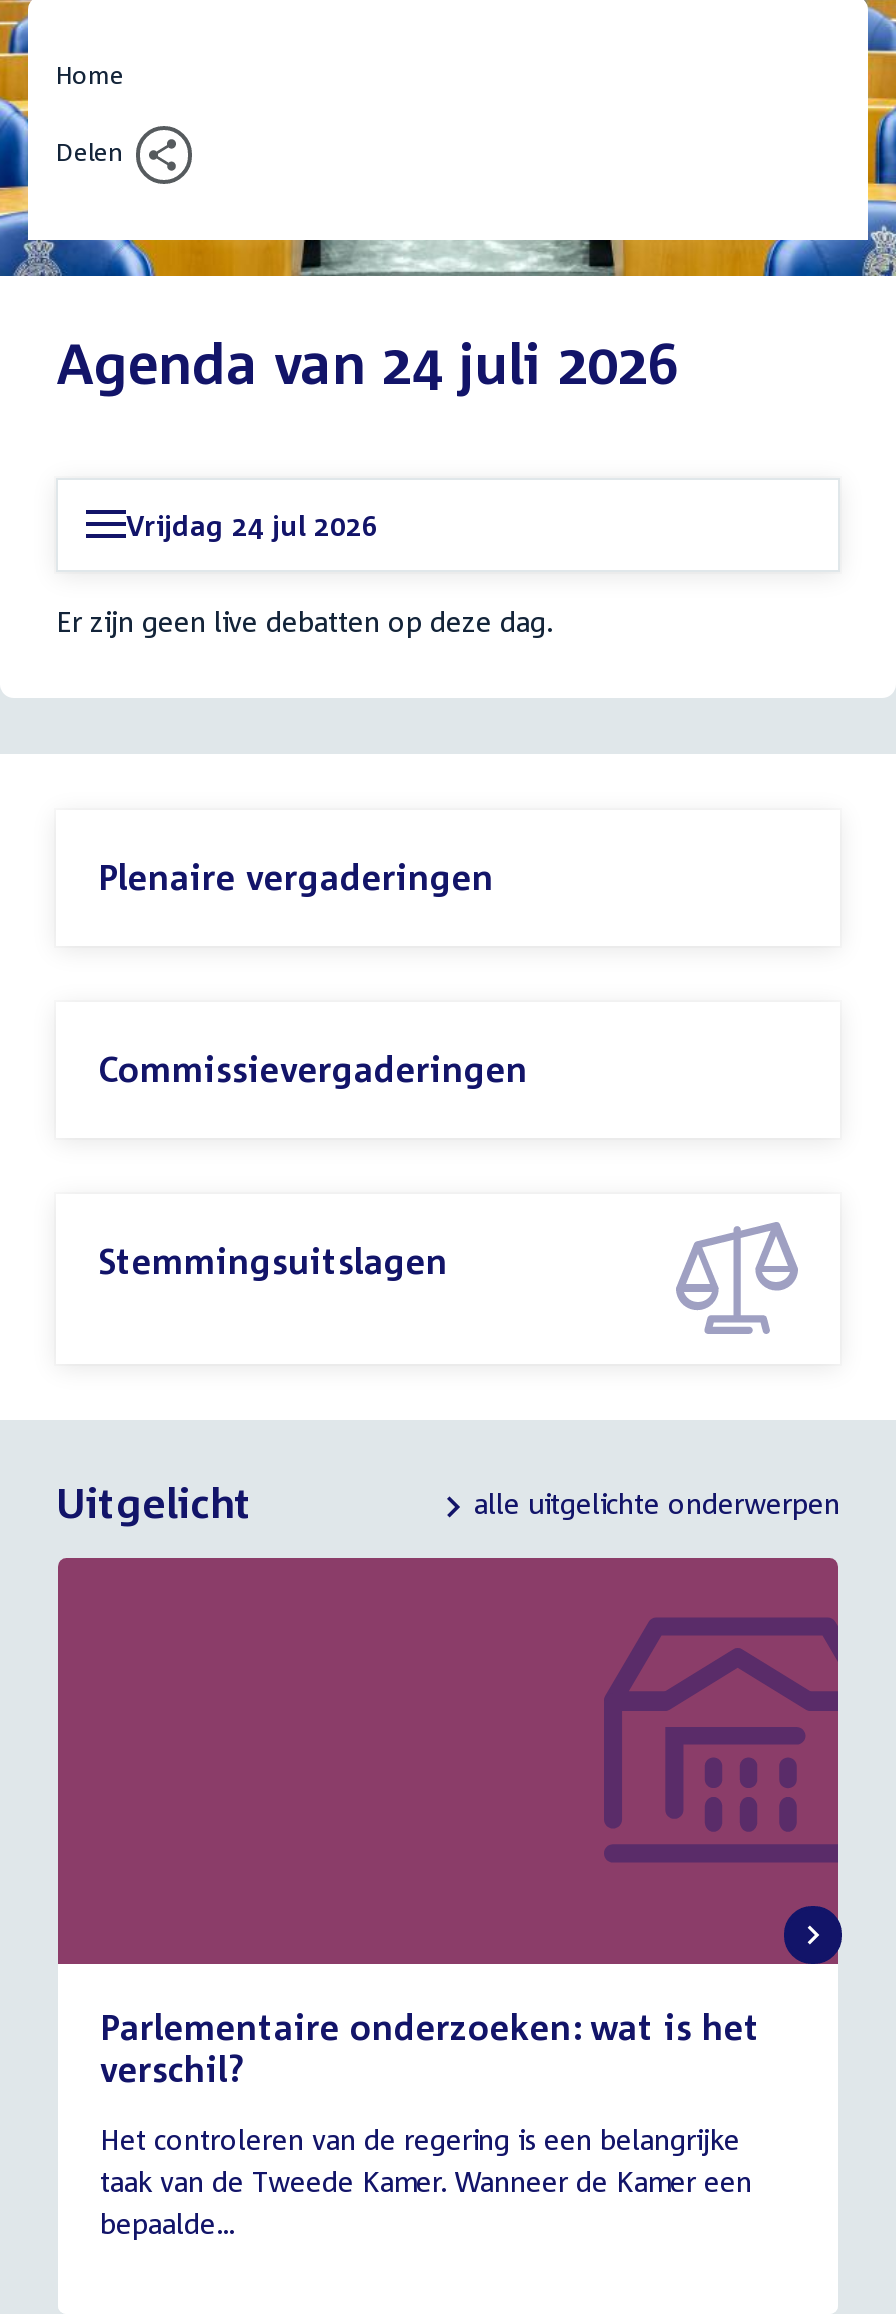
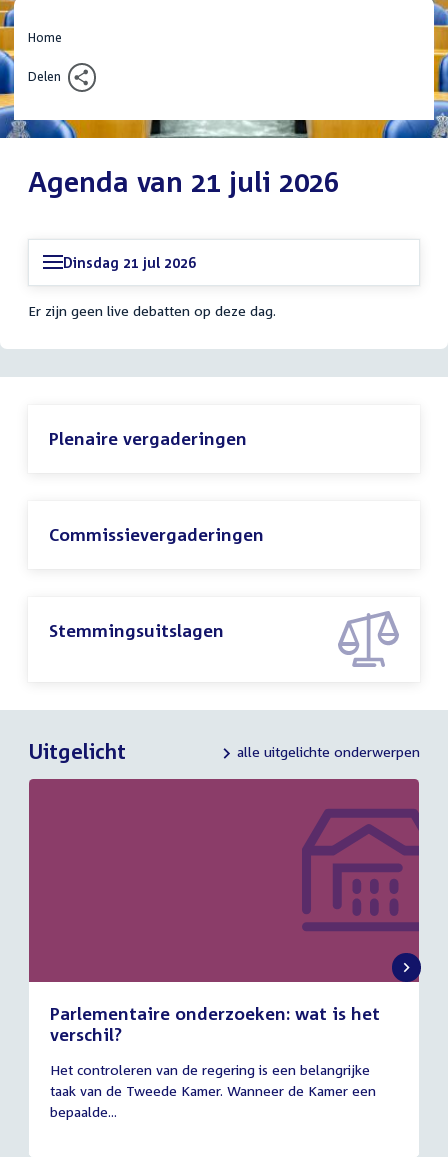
- Agenda van 24 juli 2026
+ Agenda van 21 juli 2026

- Vrijdag 24 jul 2026
+ Dinsdag 21 jul 2026
